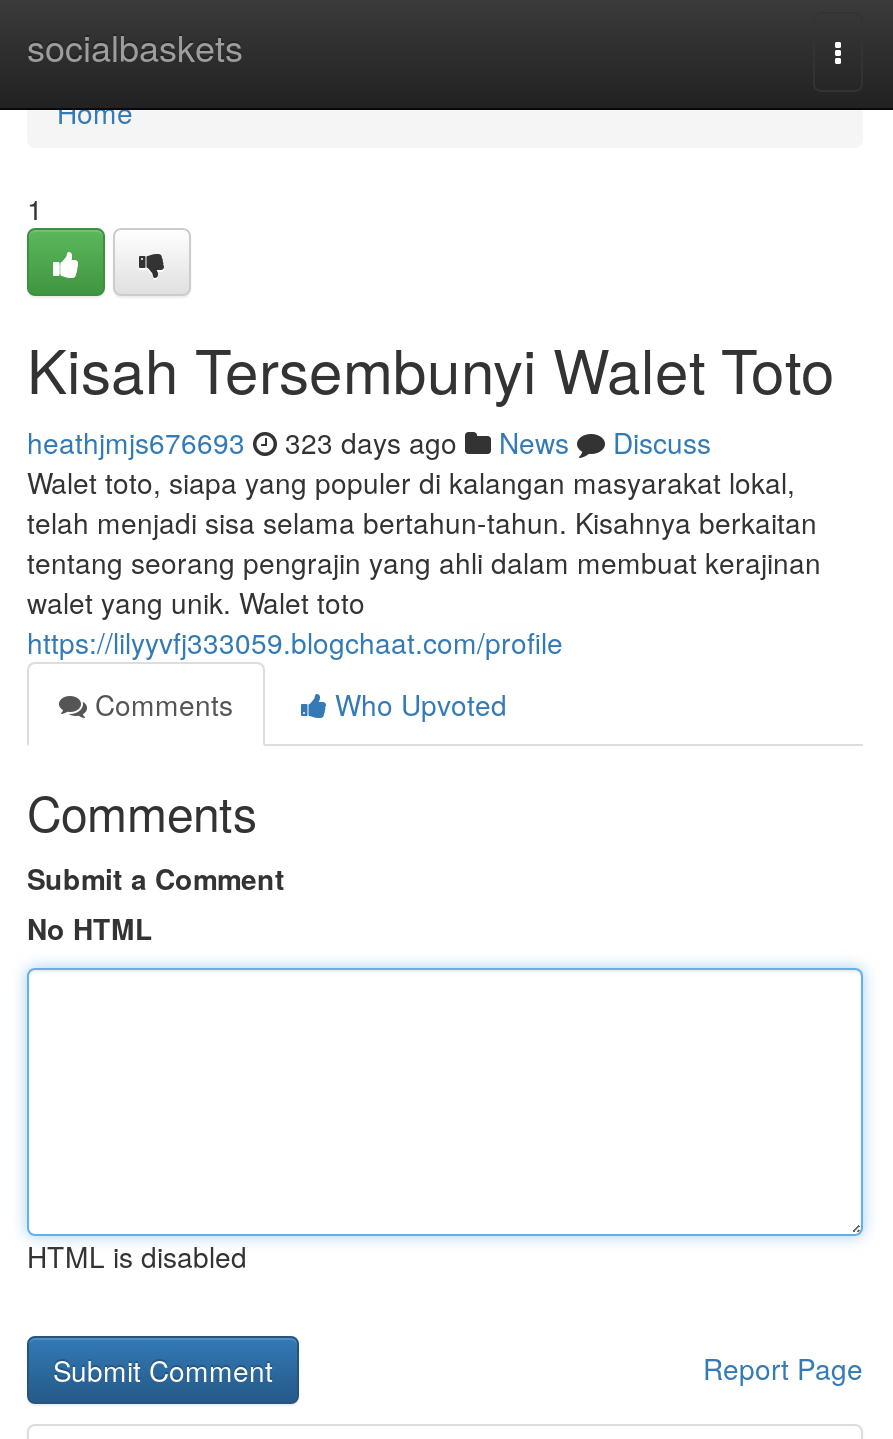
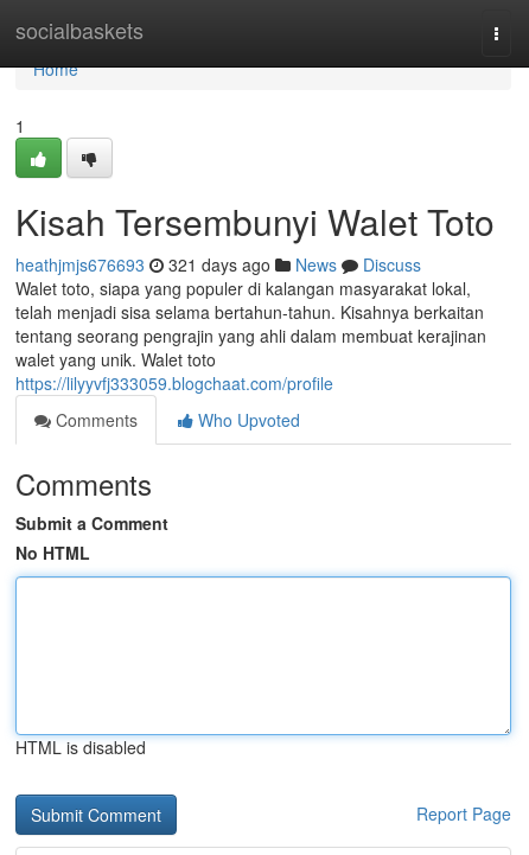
- heathjmjs676693 323 days ago News Discuss
+ heathjmjs676693 321 days ago News Discuss
